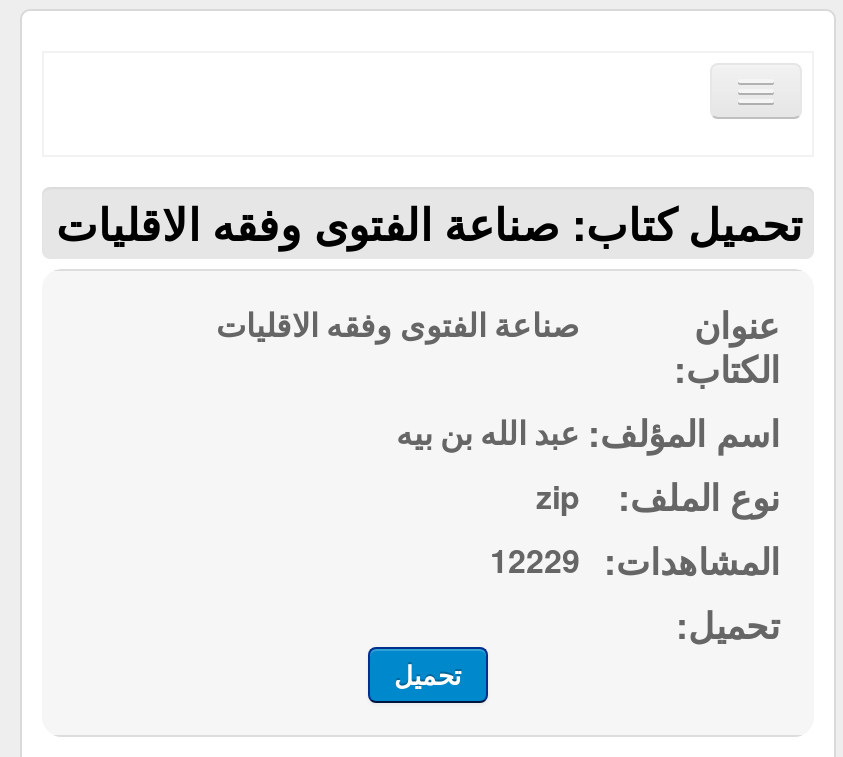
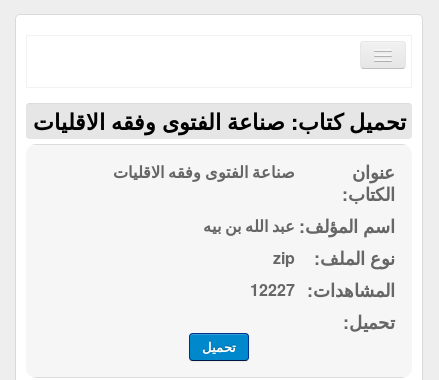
- 12229
+ 12227
